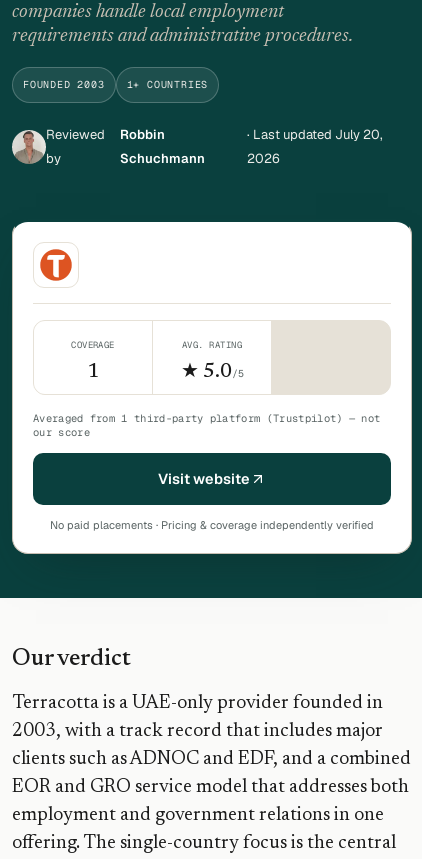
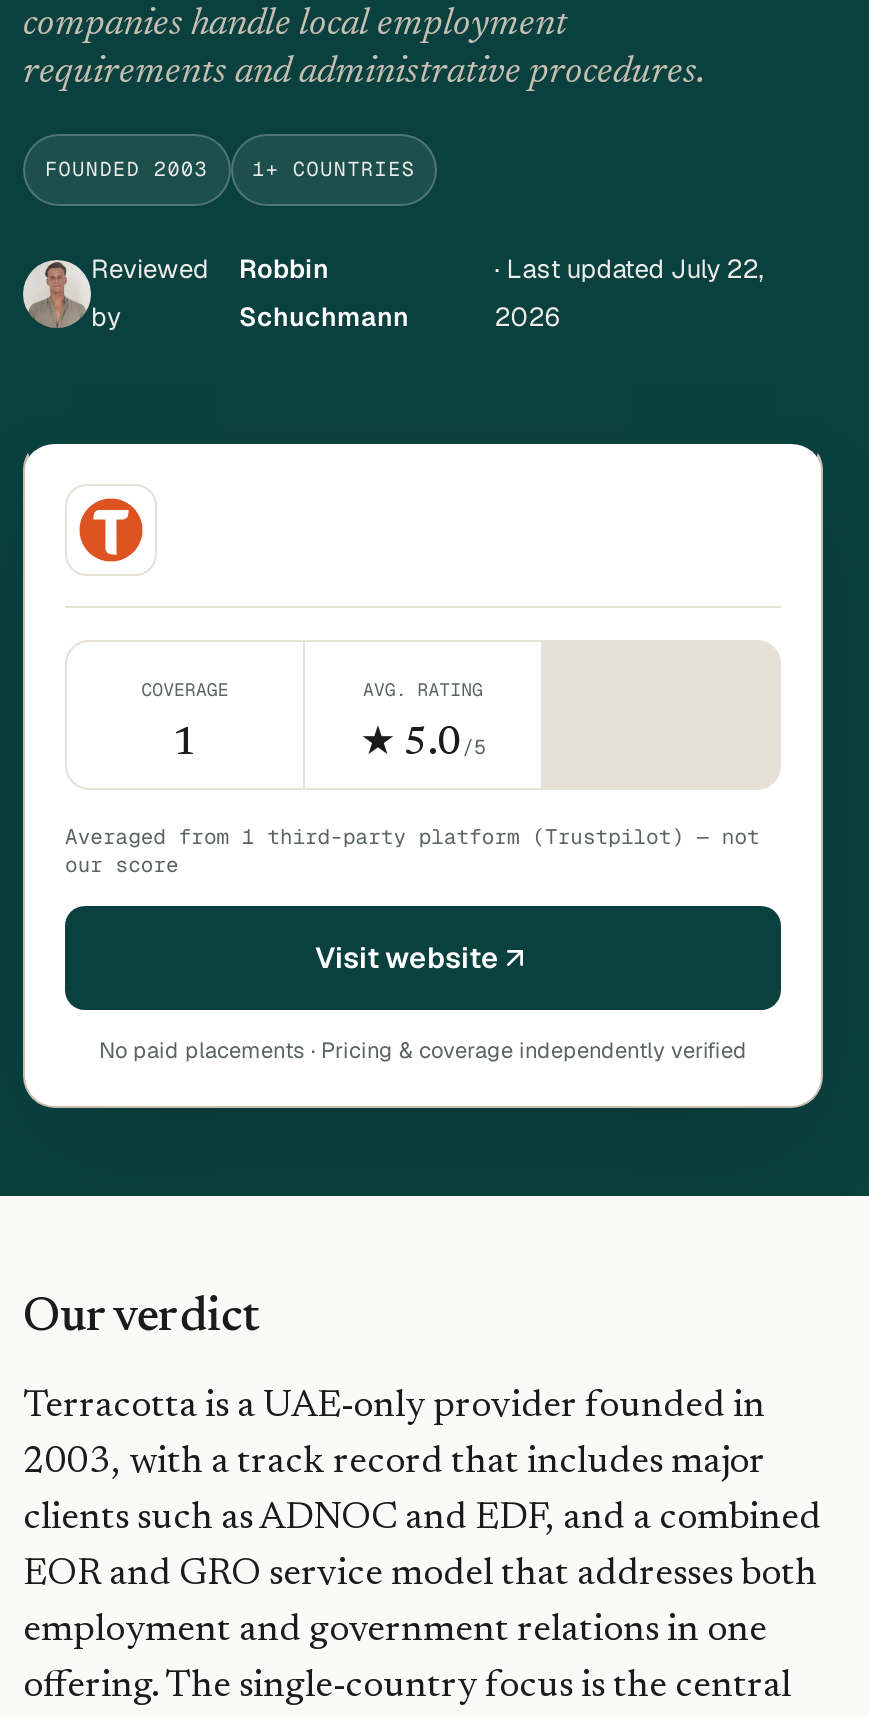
- · Last updated July 20,
+ · Last updated July 22,
